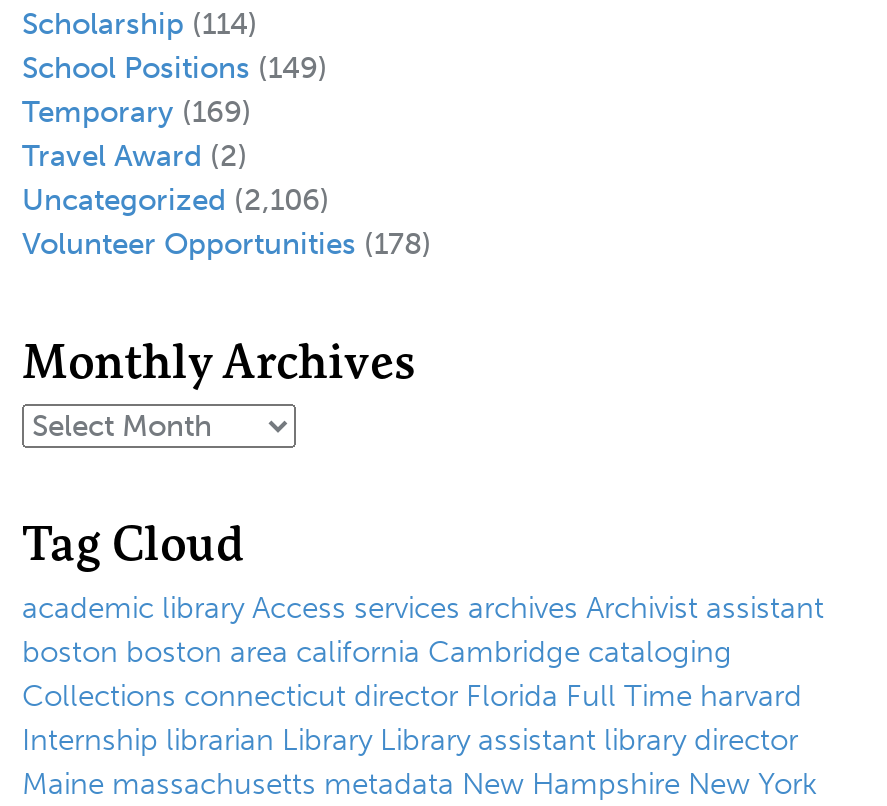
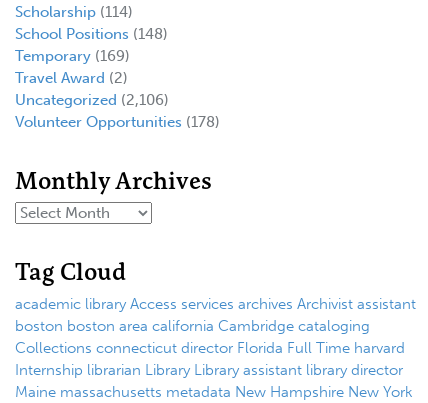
- School Positions (149)
+ School Positions (148)
